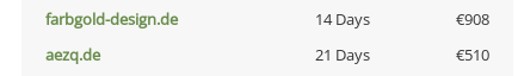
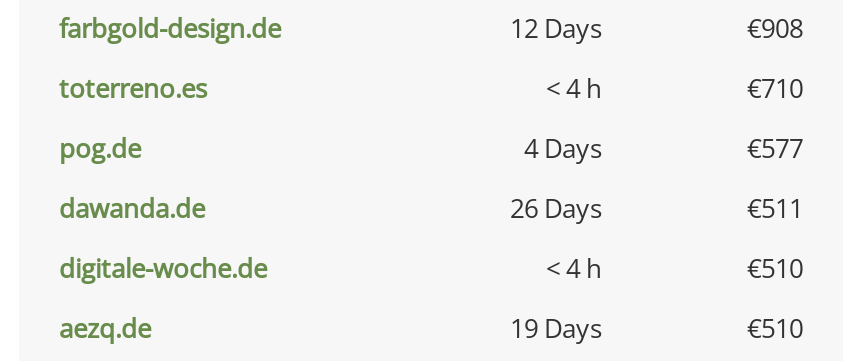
- 14 Days
+ 12 Days

+ toterreno.es
+ < 4 h
+ €710
+ pog.de
+ 4 Days
+ €577
+ dawanda.de
+ 26 Days
+ €511
+ digitale-woche.de
+ < 4 h
+ €510

- 21 Days
+ 19 Days
